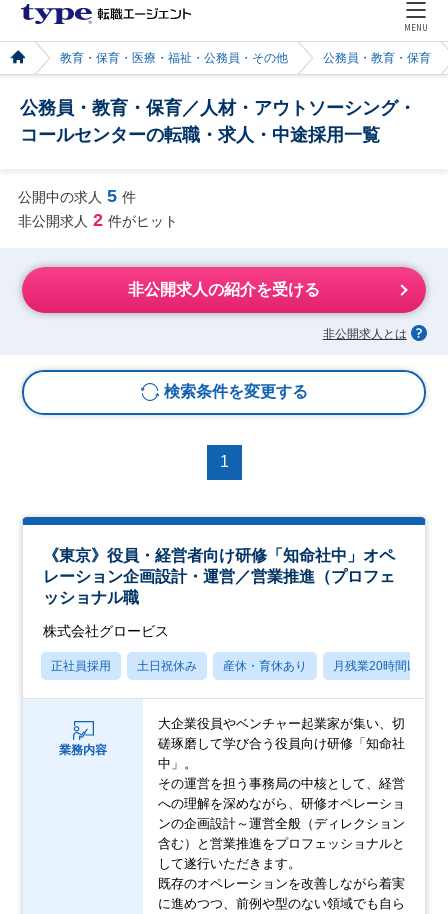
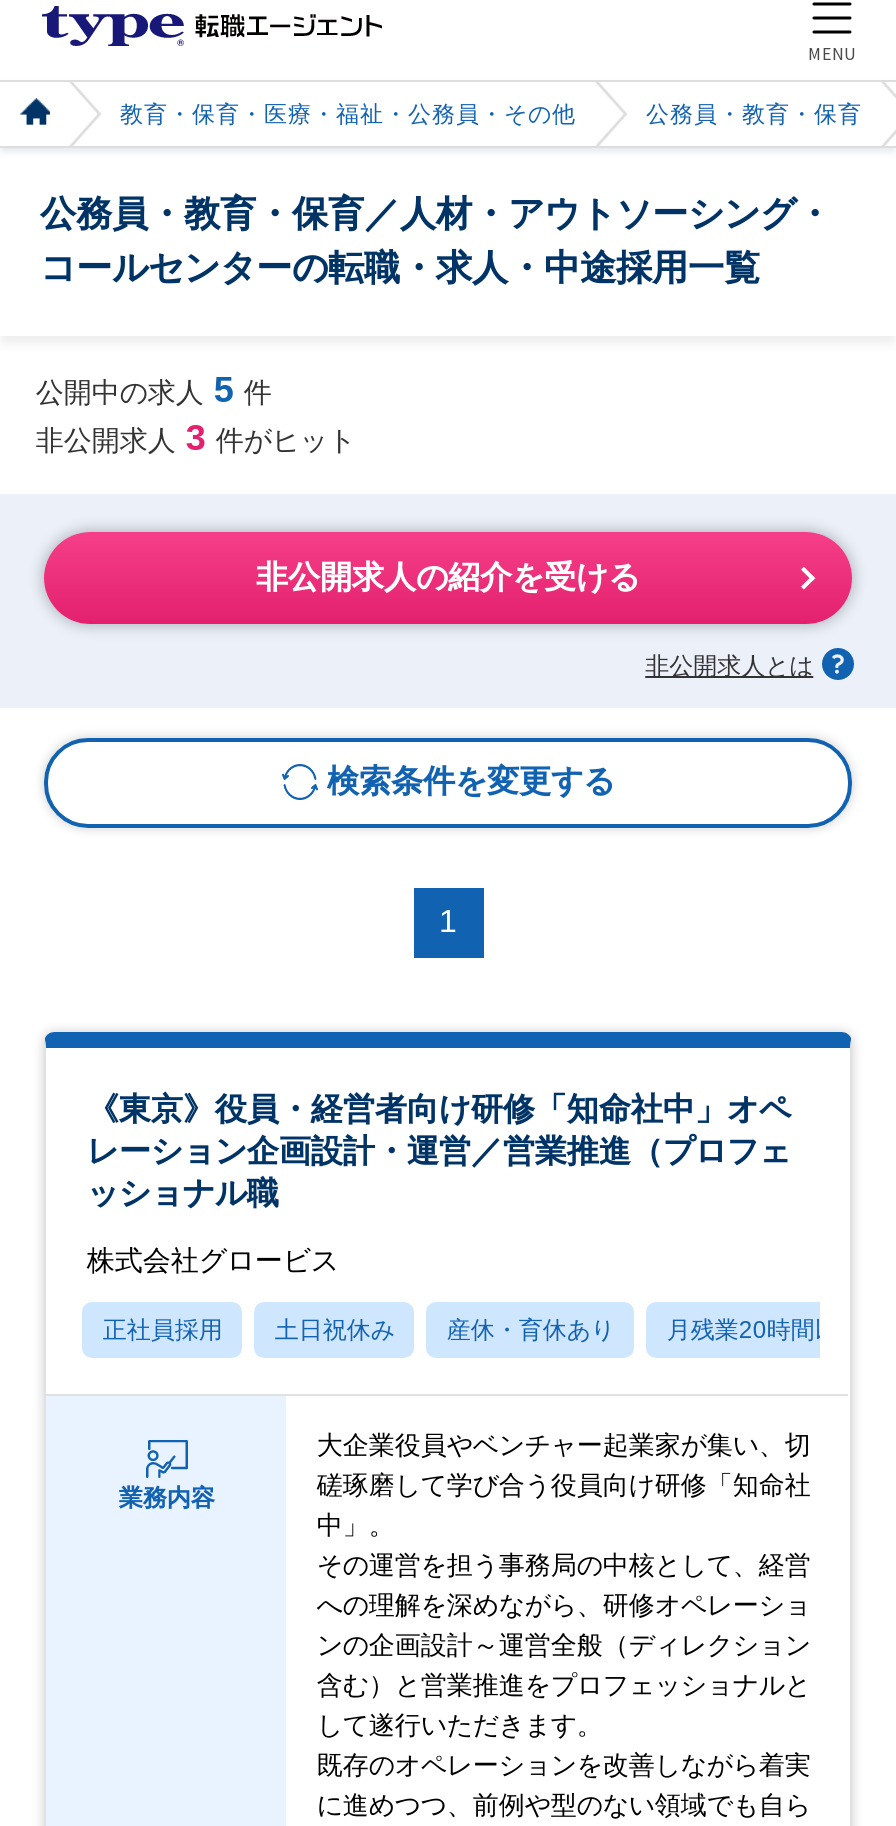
- 非公開求人 2 件がヒット
+ 非公開求人 3 件がヒット
